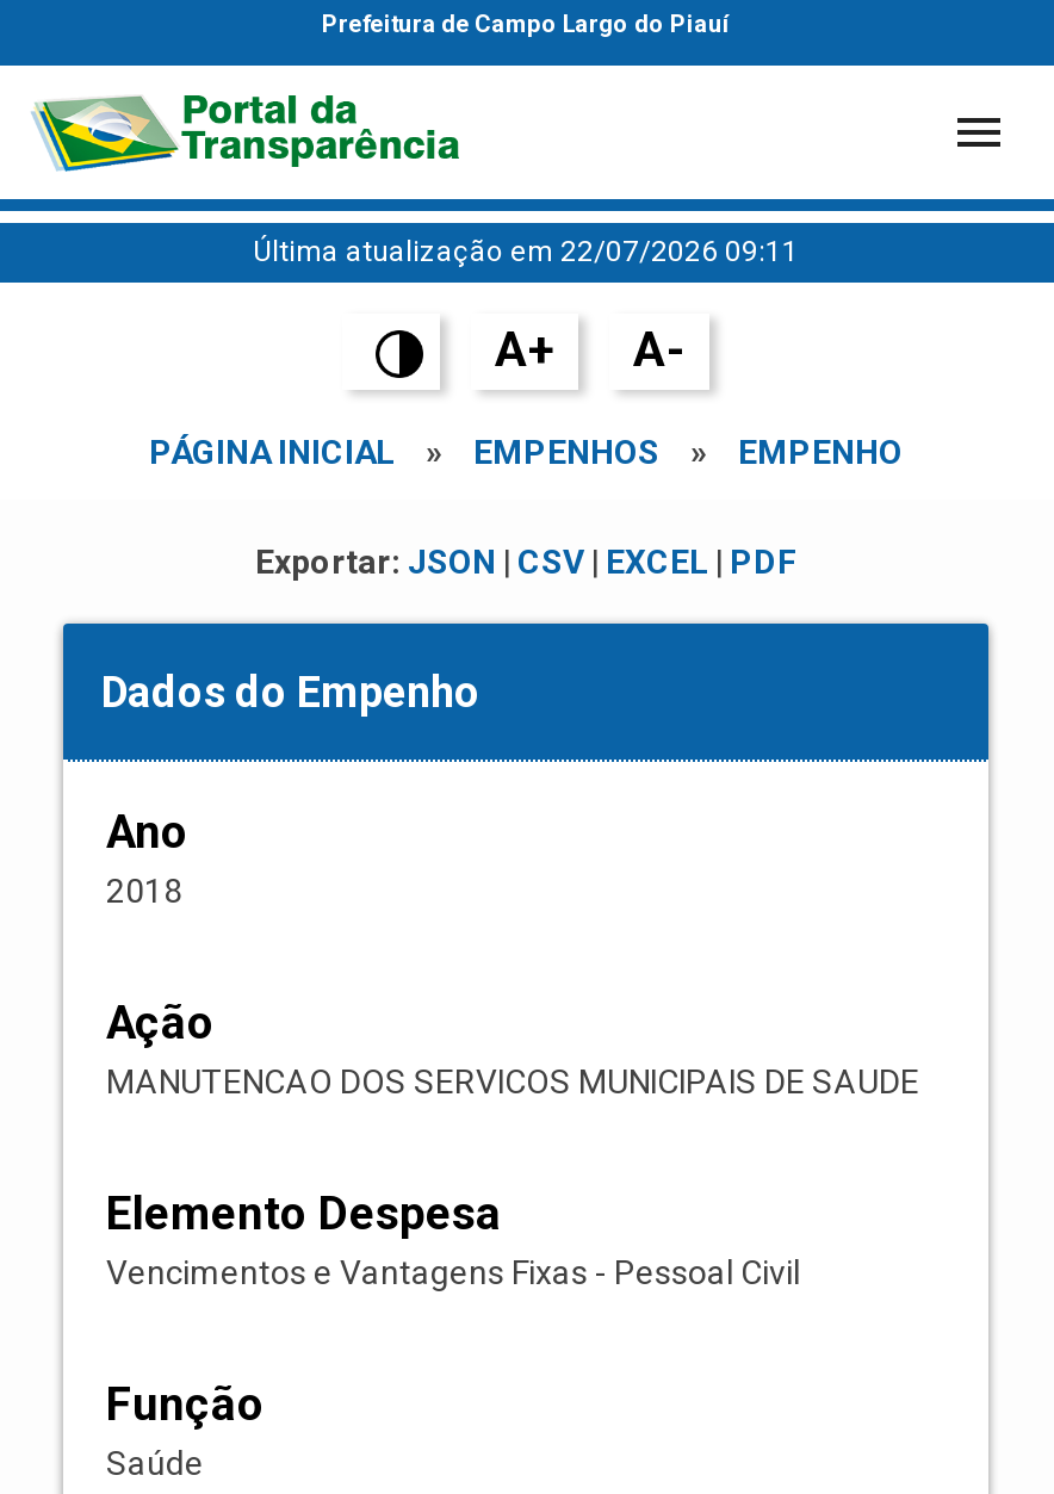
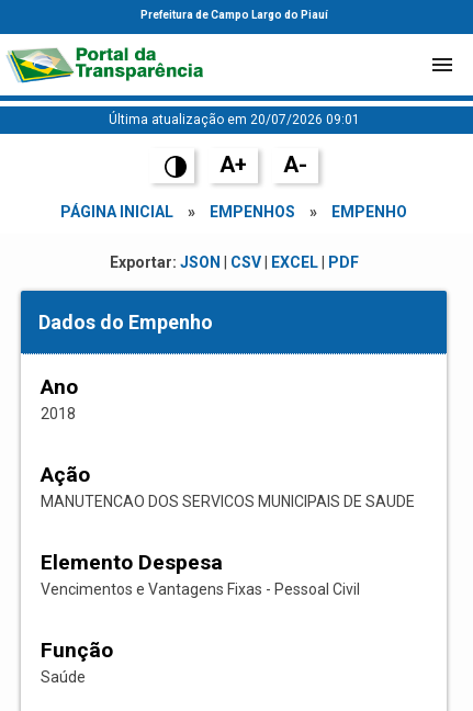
- Última atualização em 22/07/2026 09:11
+ Última atualização em 20/07/2026 09:01
